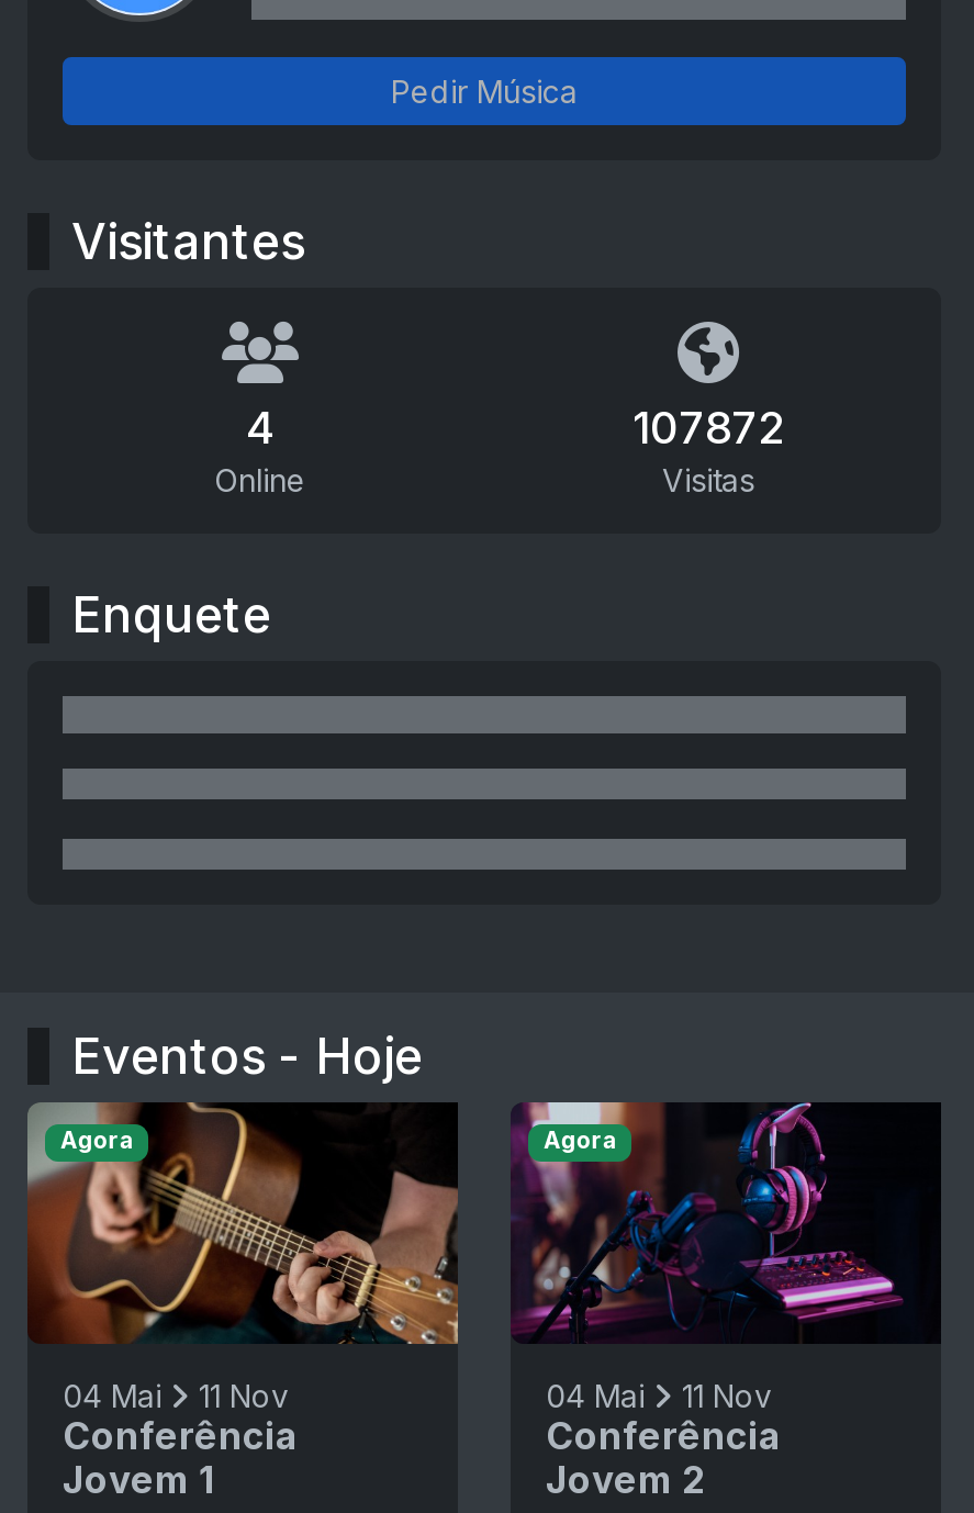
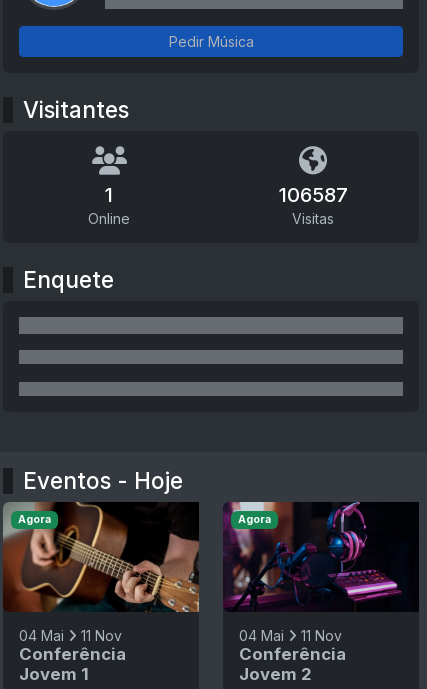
- 4
+ 1

- 107872
+ 106587
